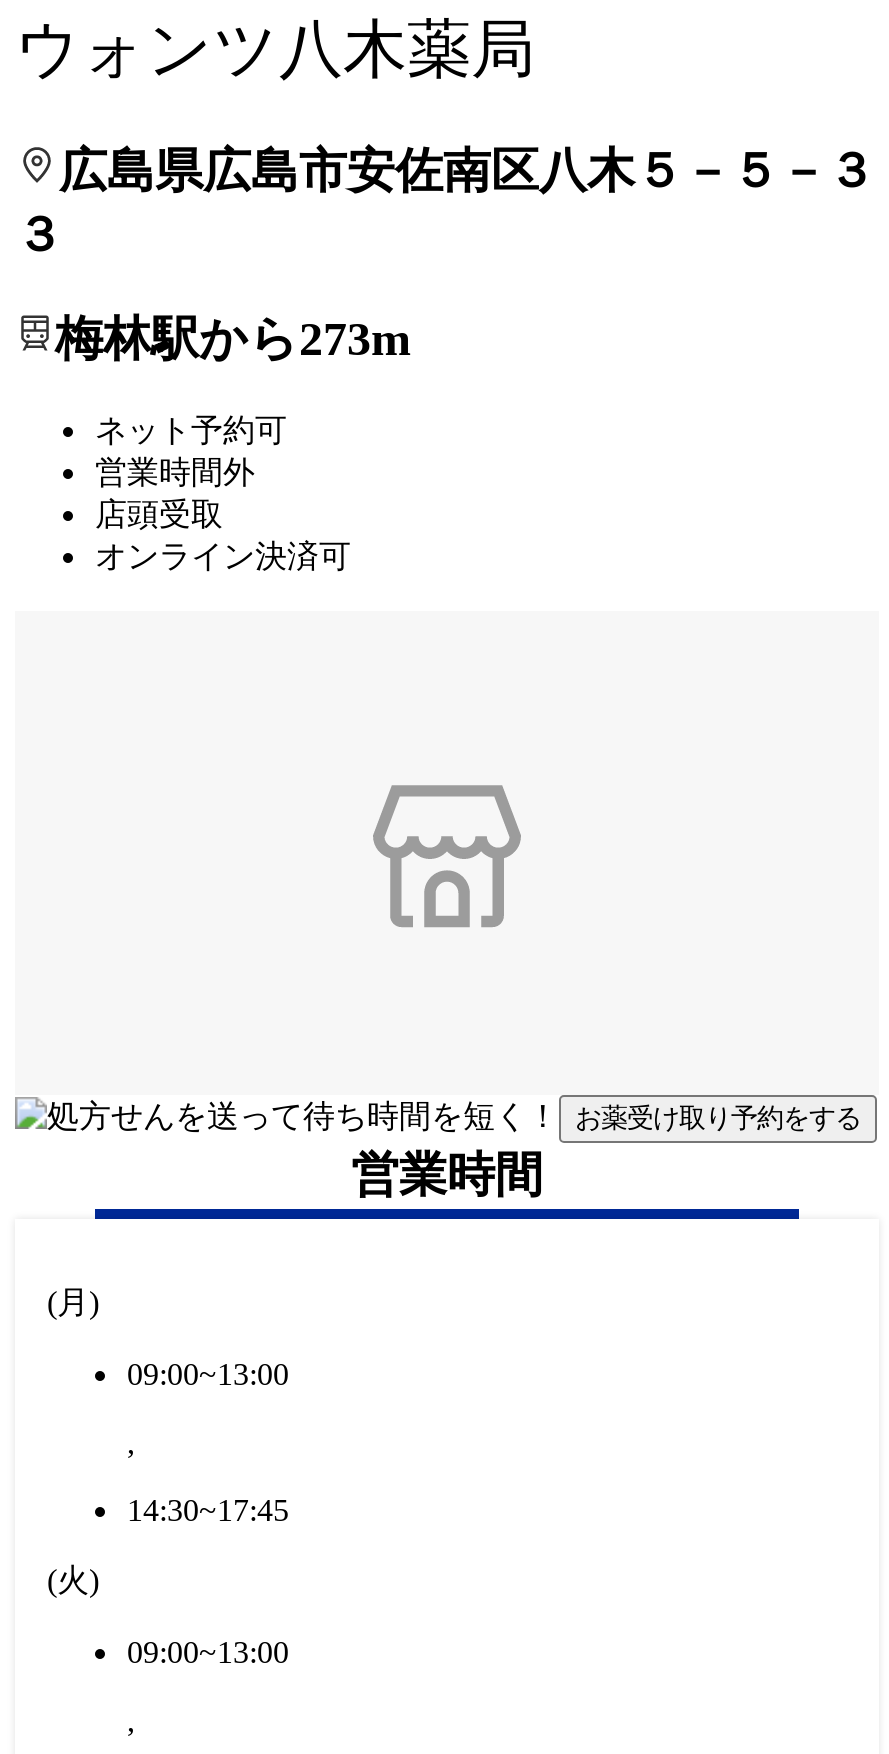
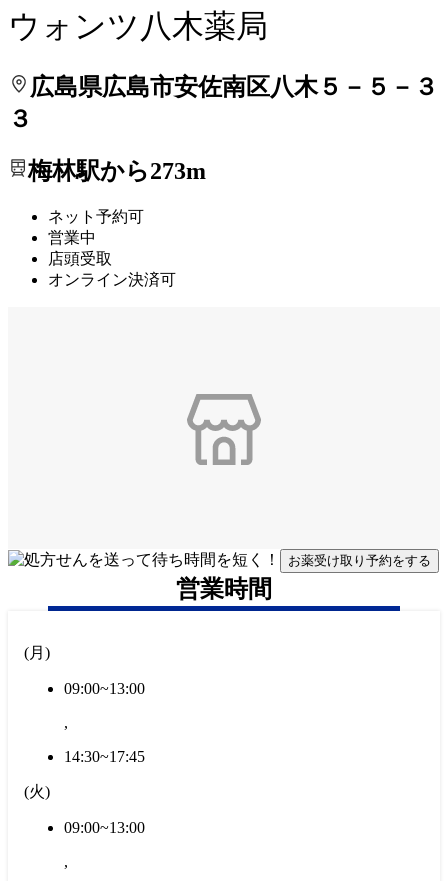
- 営業時間外
+ 営業中
